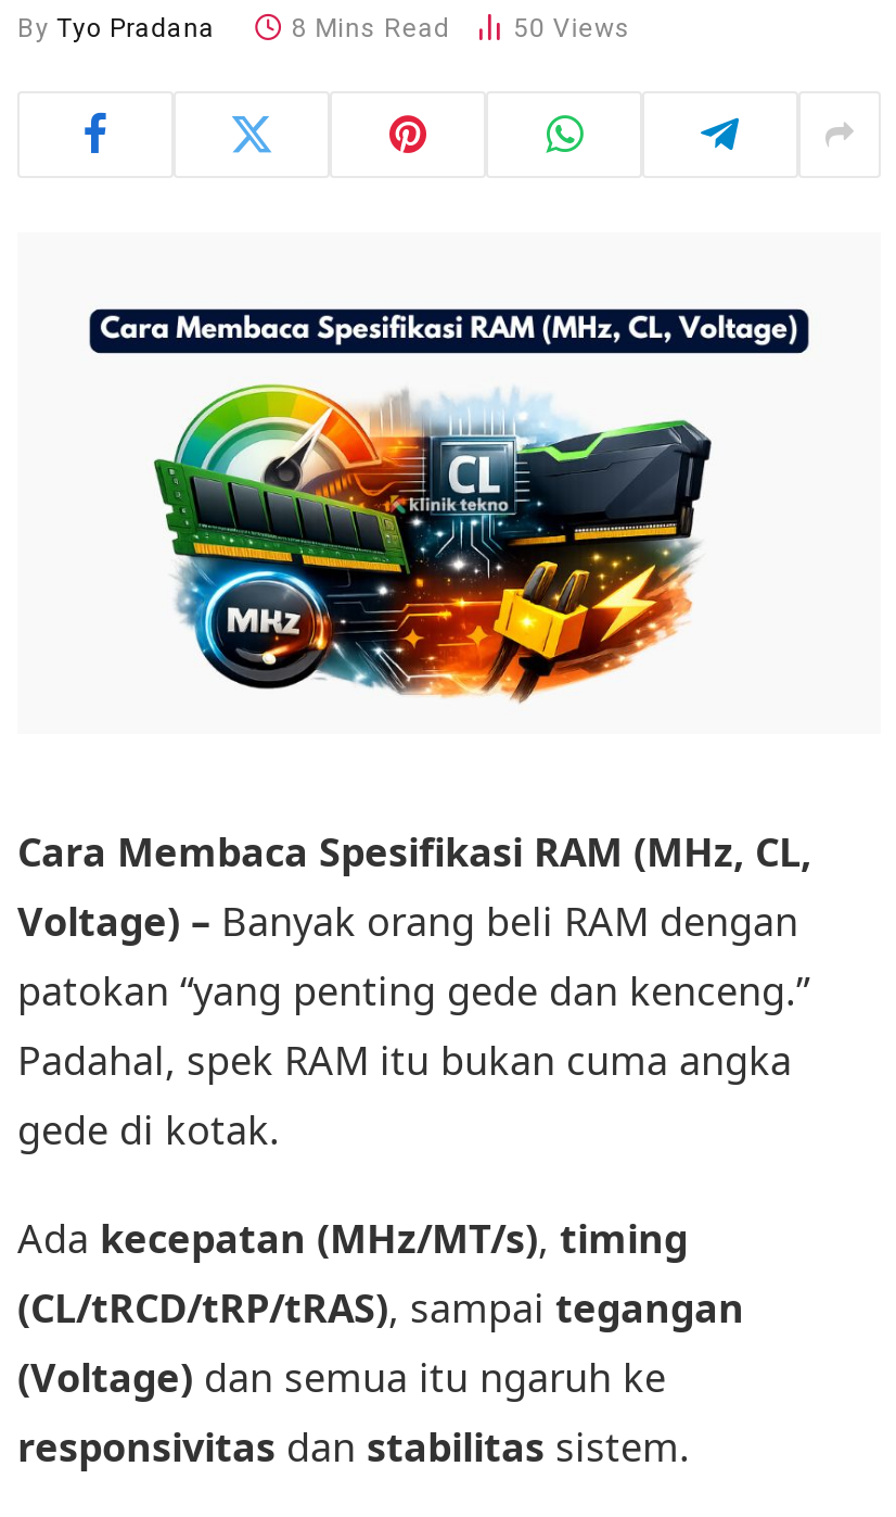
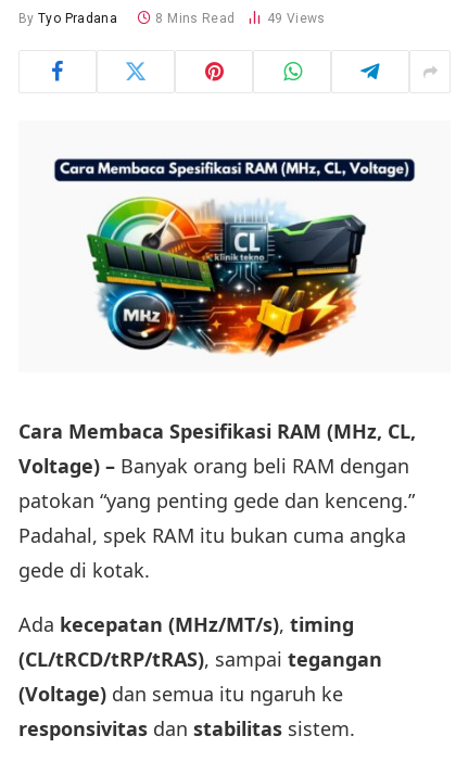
- 50 Views
+ 49 Views
